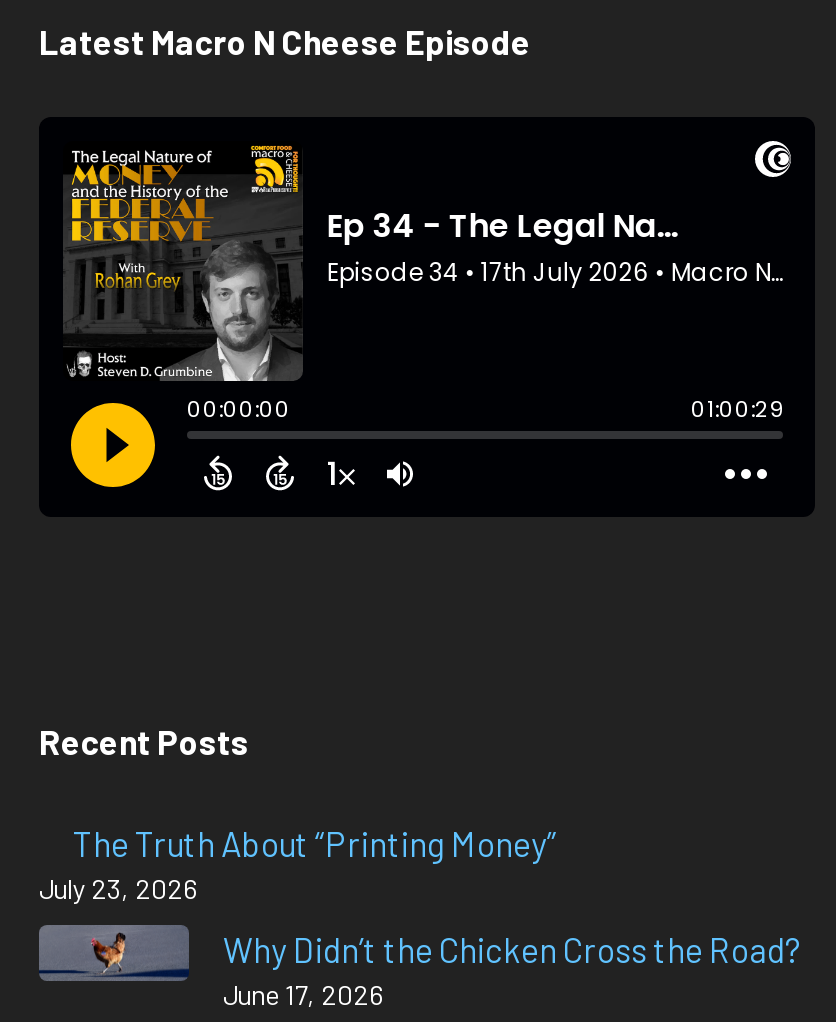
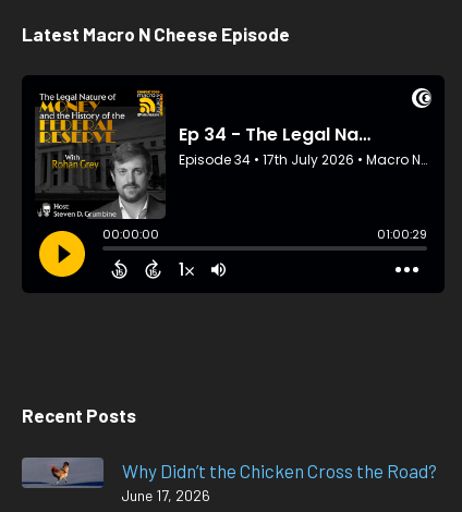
- The Truth About “Printing Money”
- July 23, 2026
